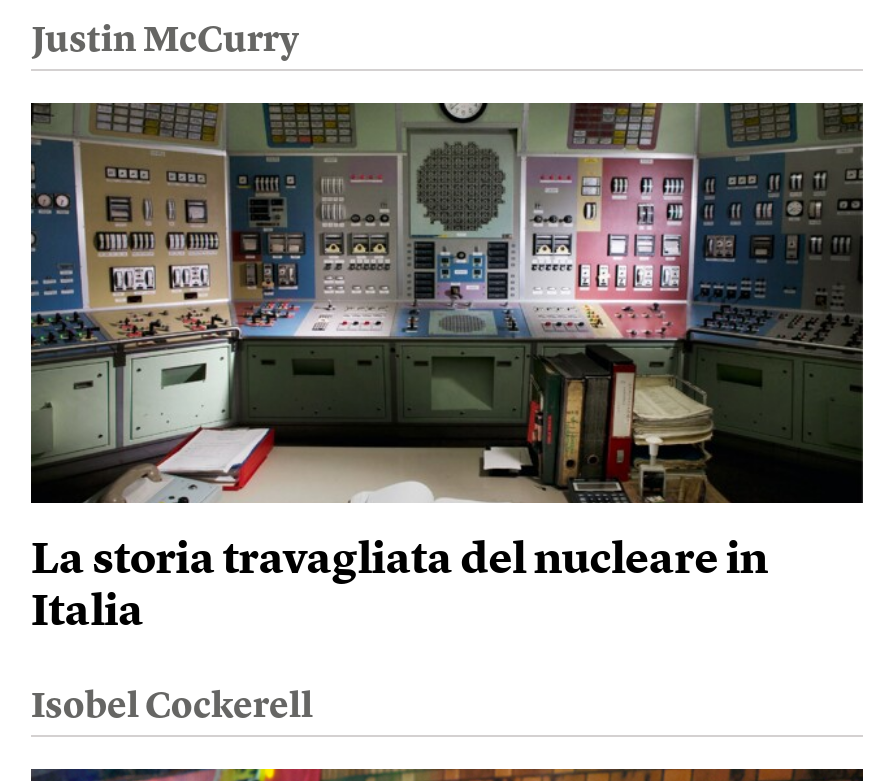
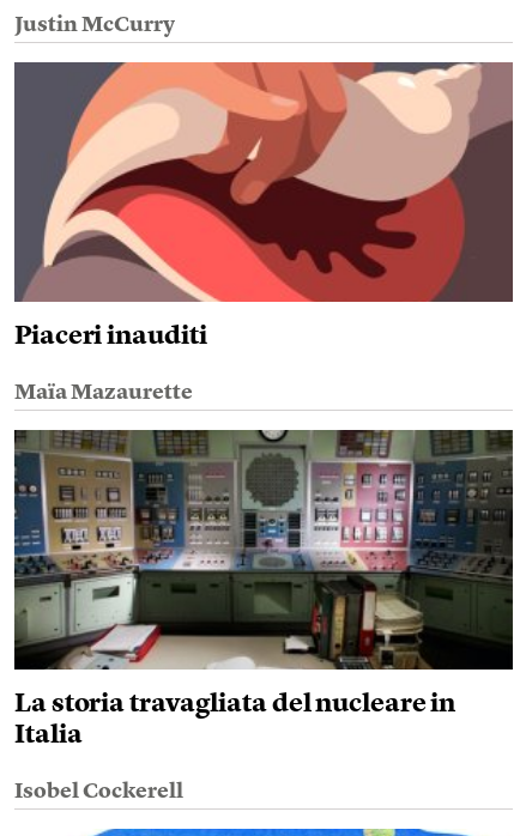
+ [image]
+ Piaceri inauditi
+ Maïa Mazaurette
